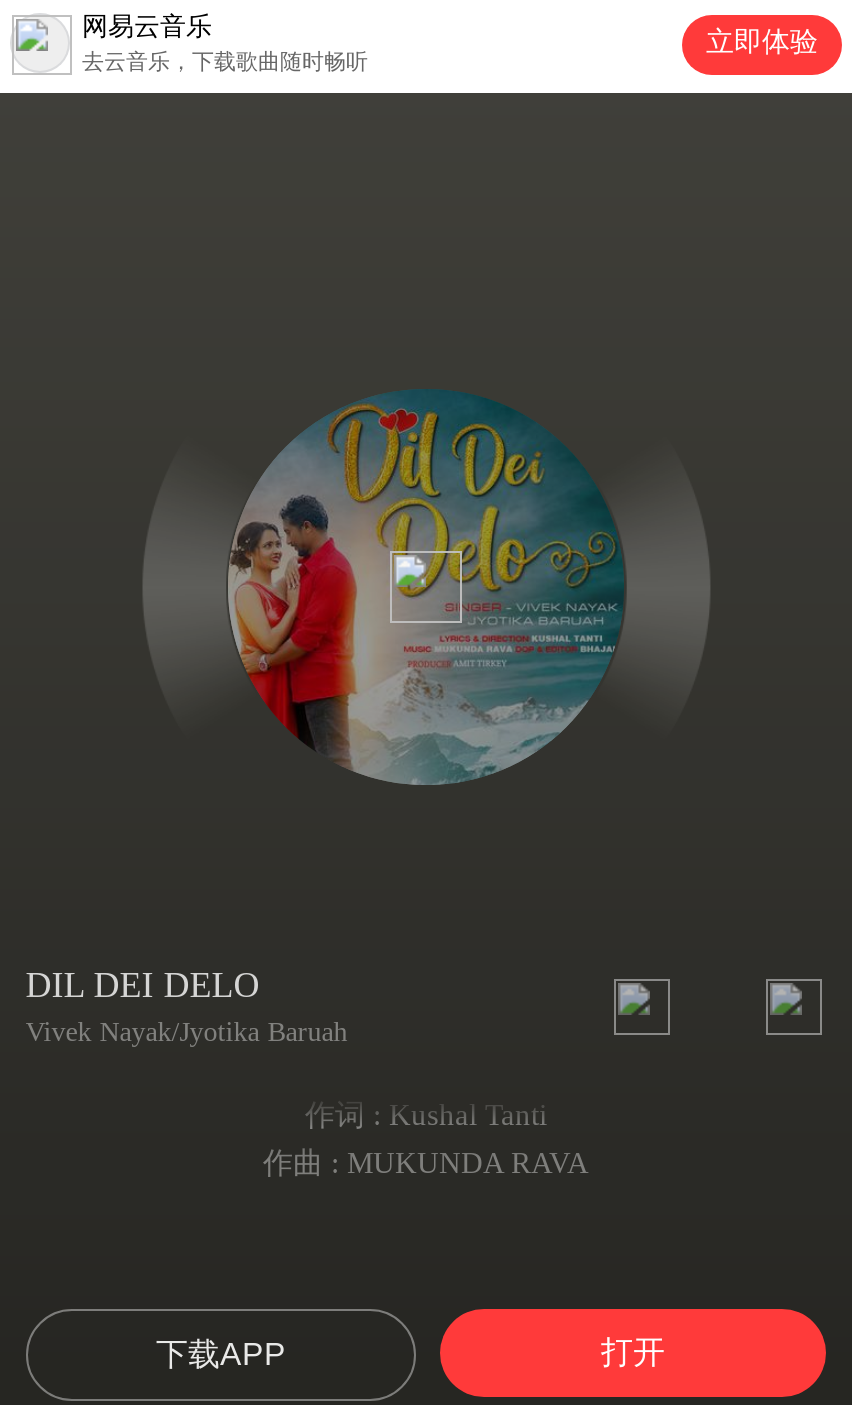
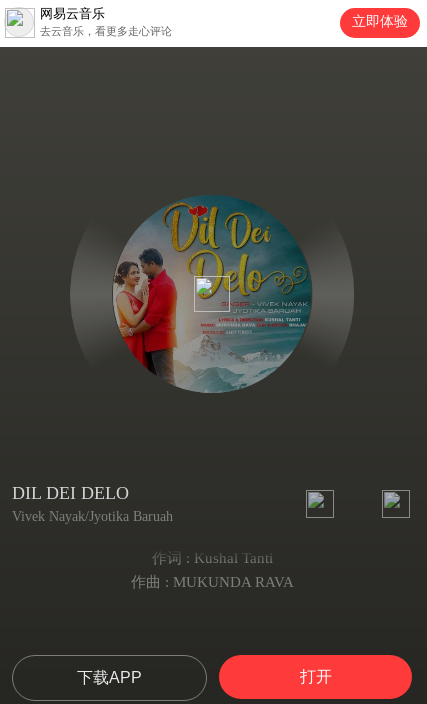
- 去云音乐，下载歌曲随时畅听
+ 去云音乐，看更多走心评论
